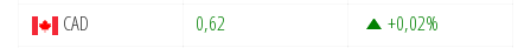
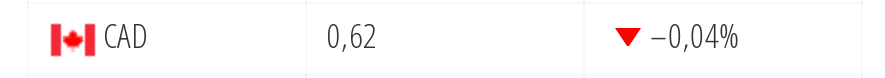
- +0,02%
+ –0,04%
